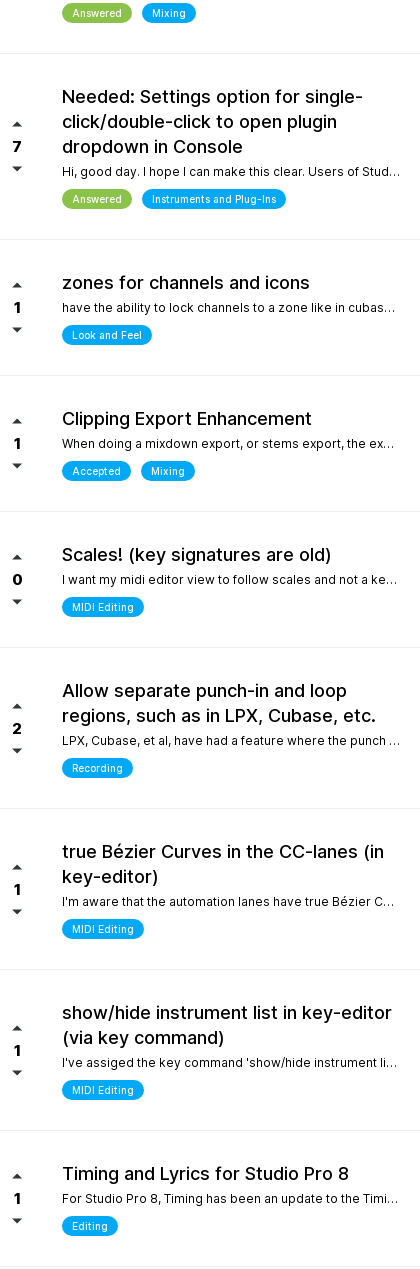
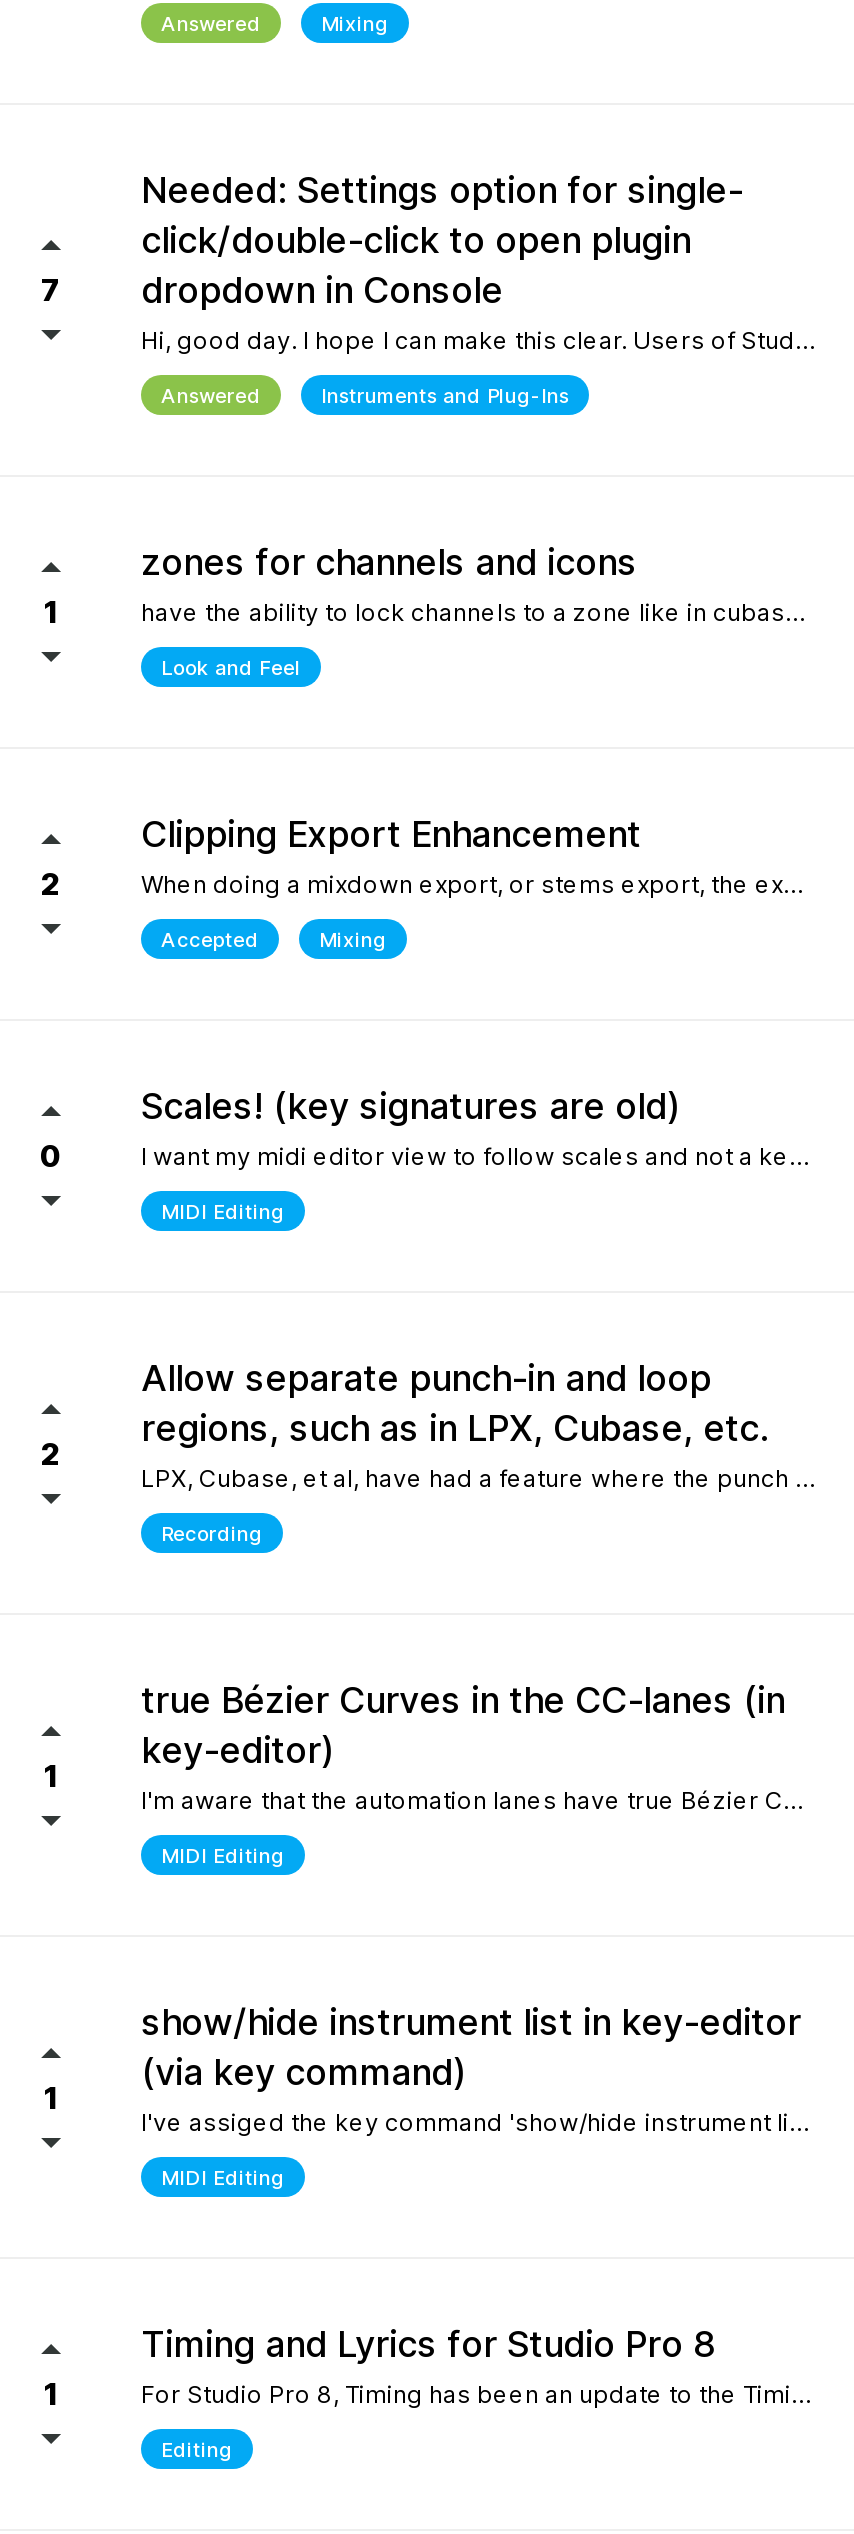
- 1
+ 2
